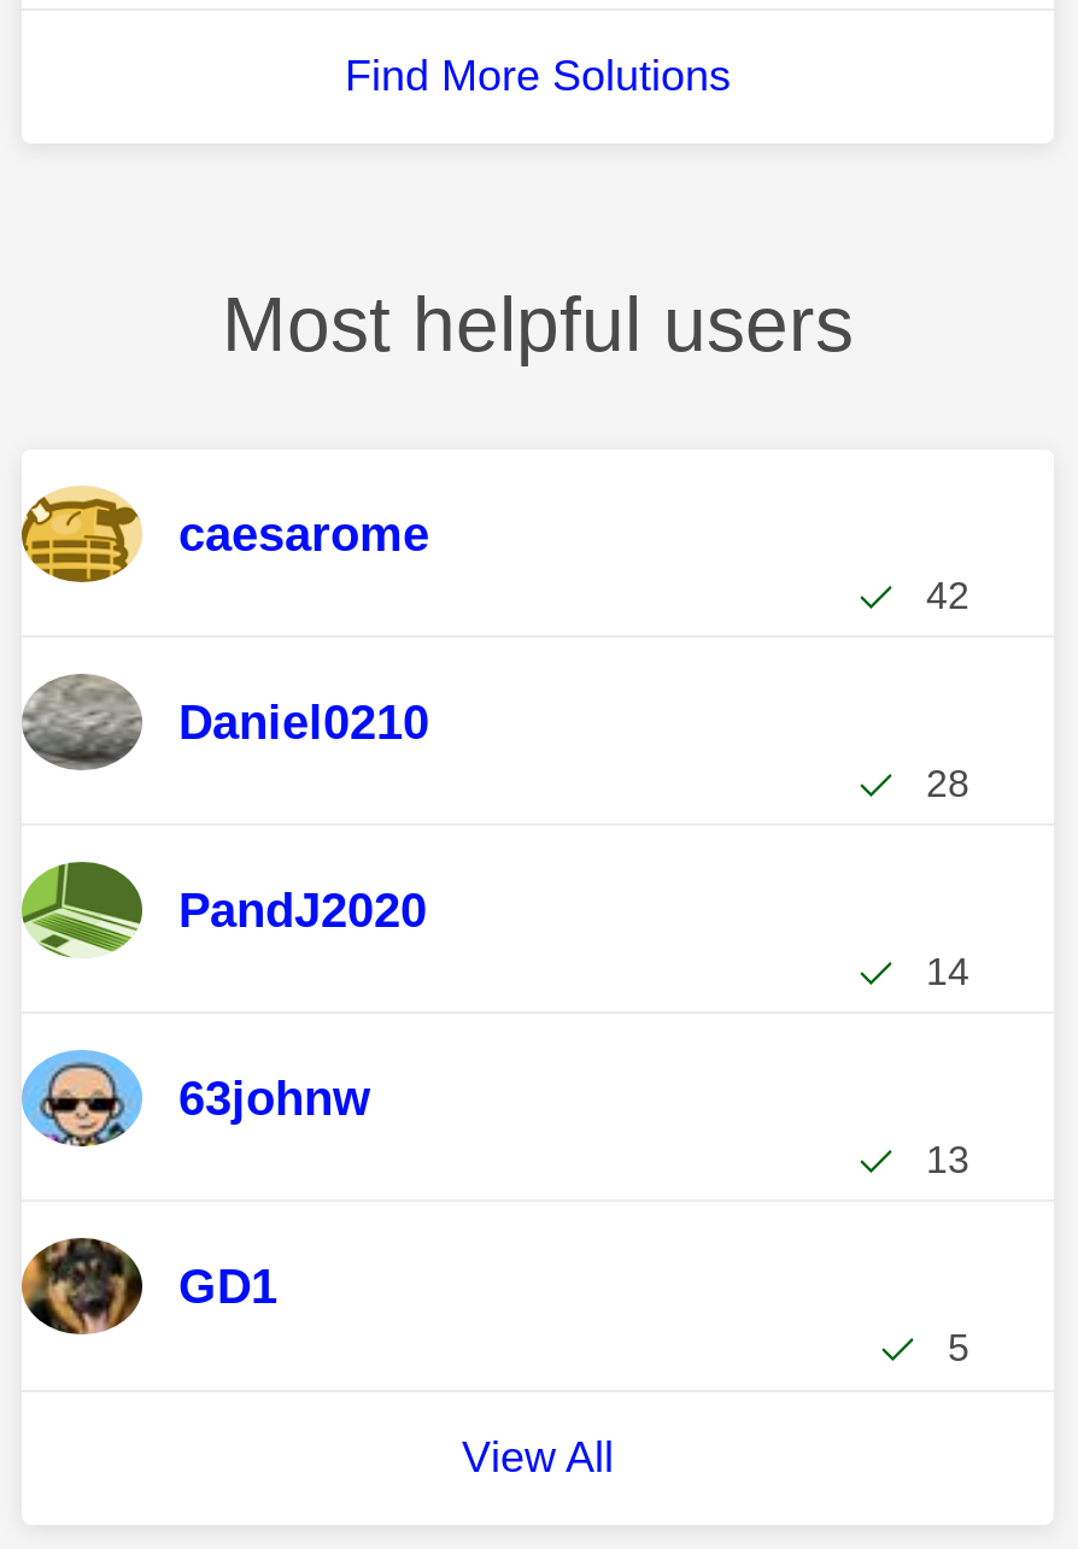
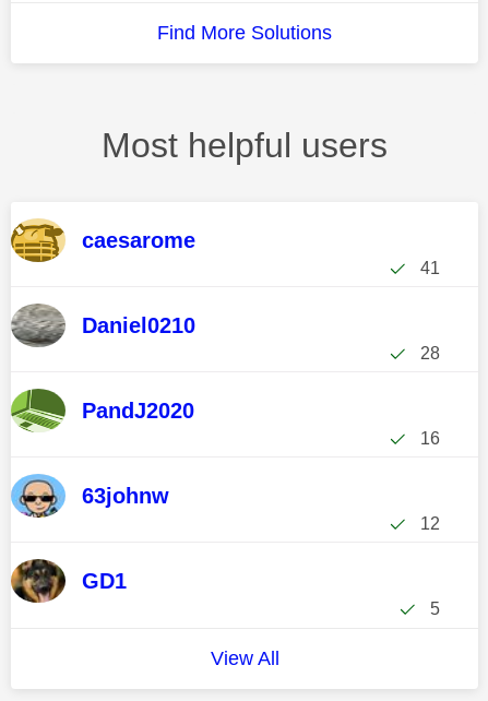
- 42
+ 41

- 14
+ 16

- 13
+ 12
